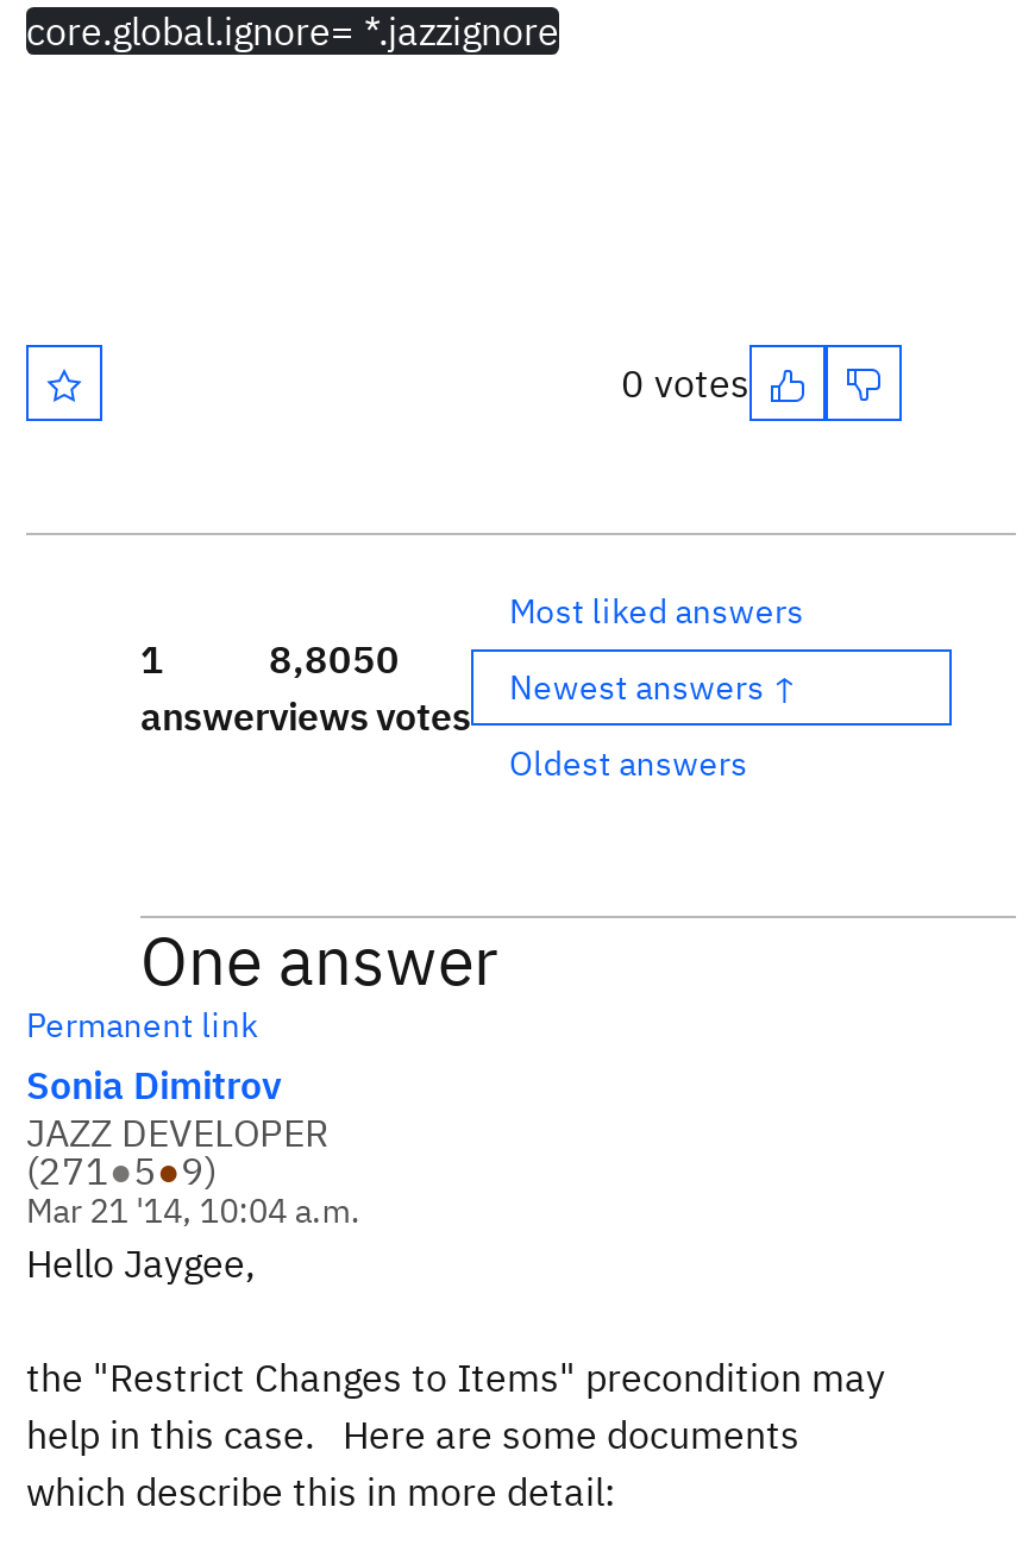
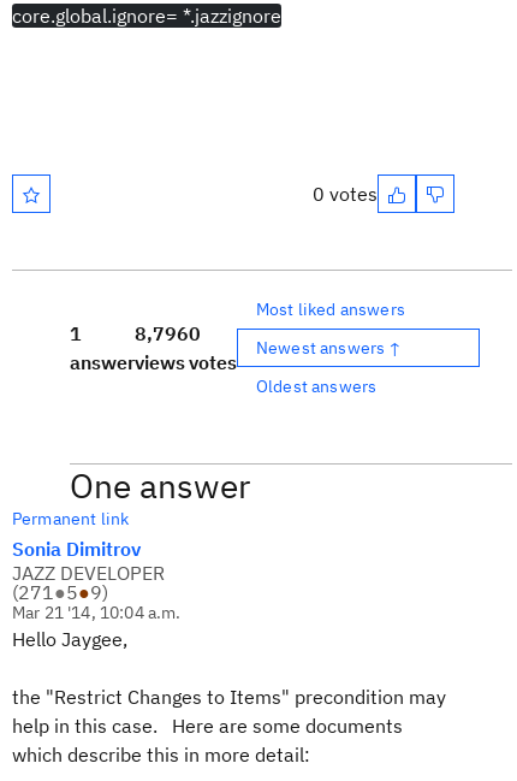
- 8,805 0
+ 8,796 0
